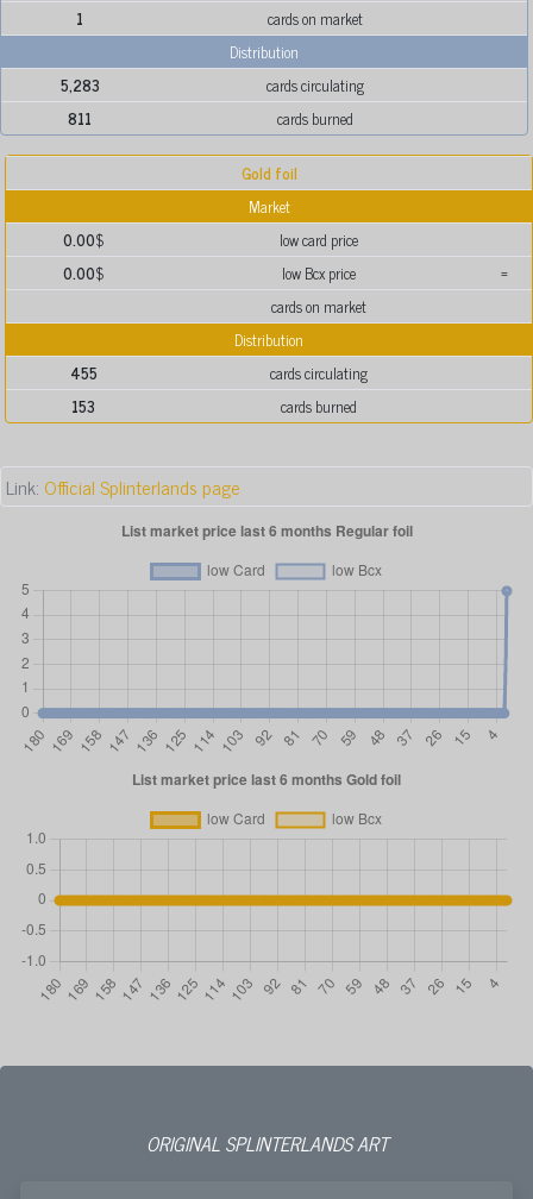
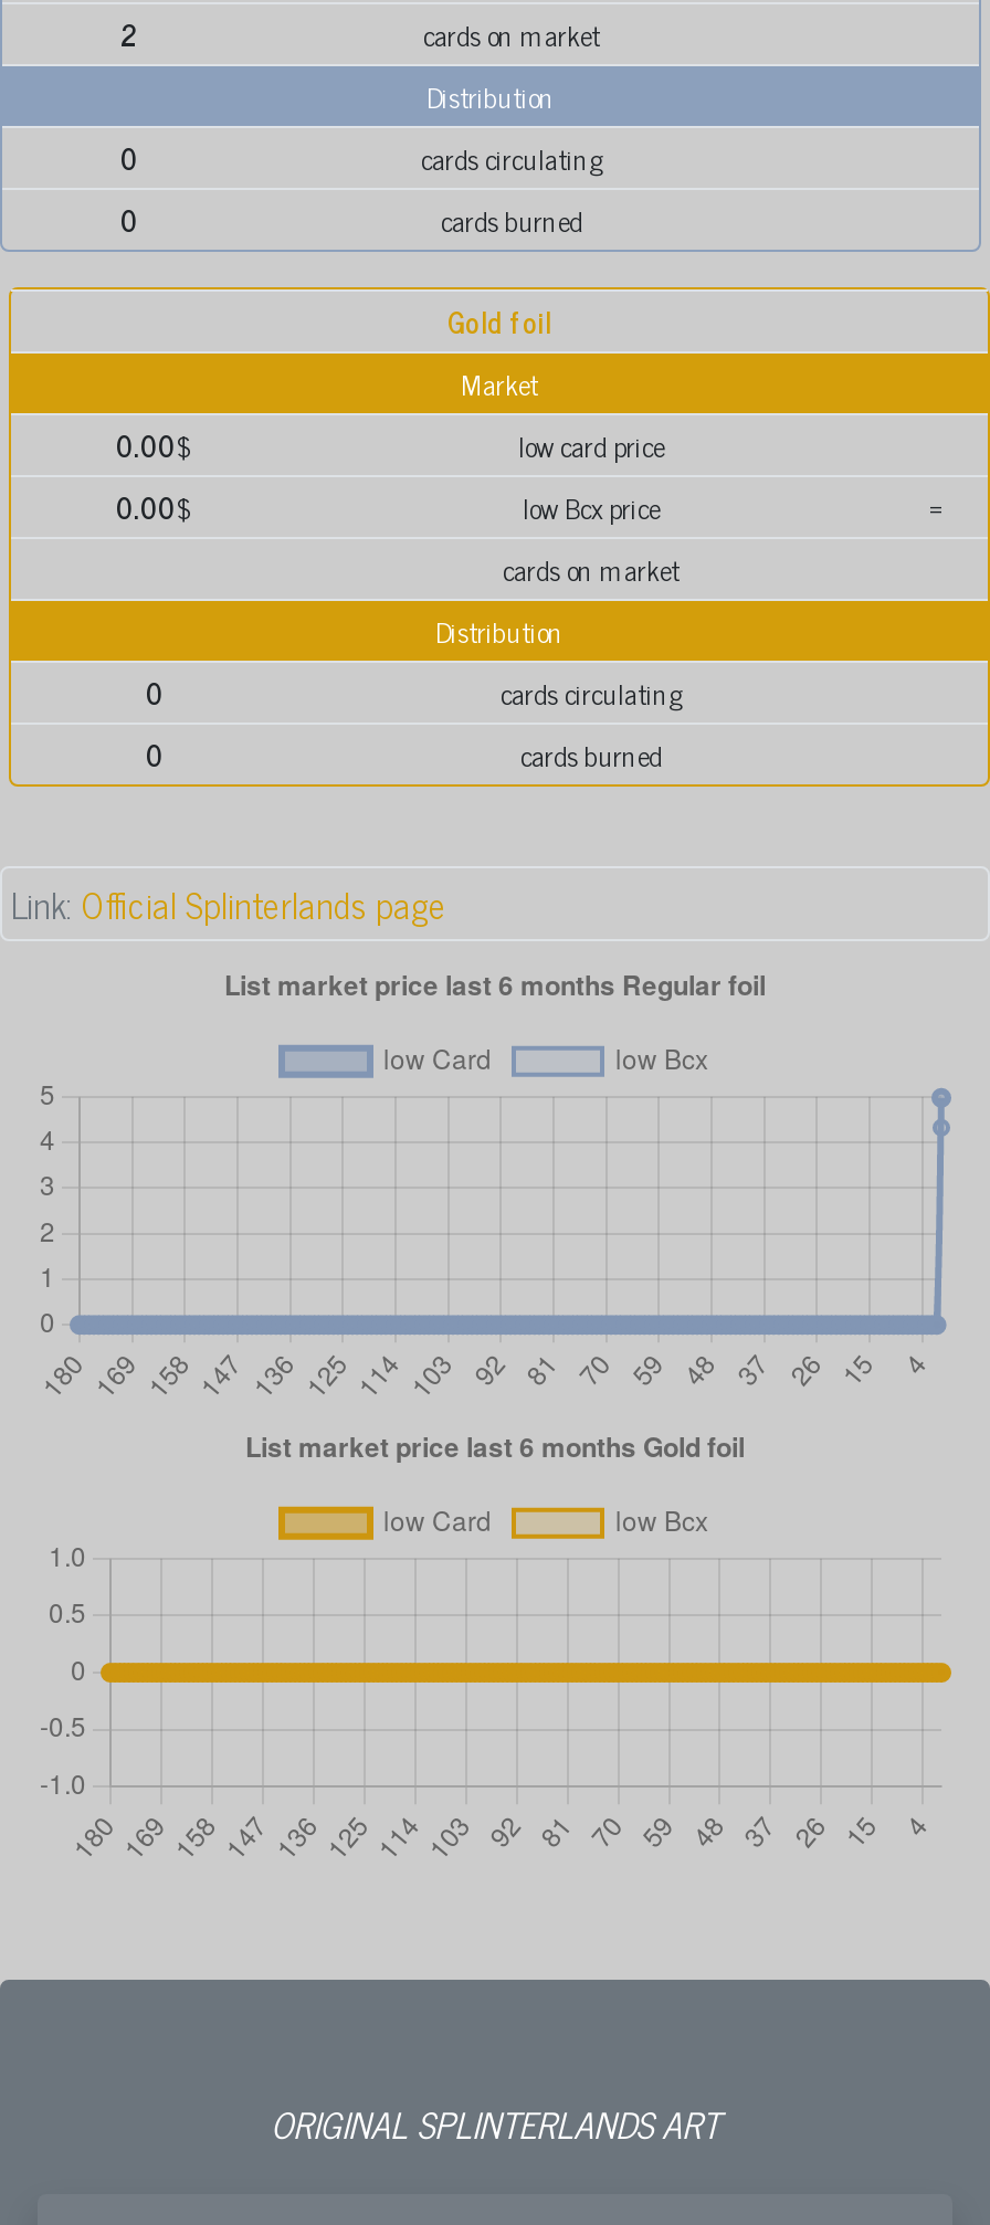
- 1
+ 2

- 5,283
+ 0

- 811
+ 0

- 455
+ 0

- 153
+ 0
